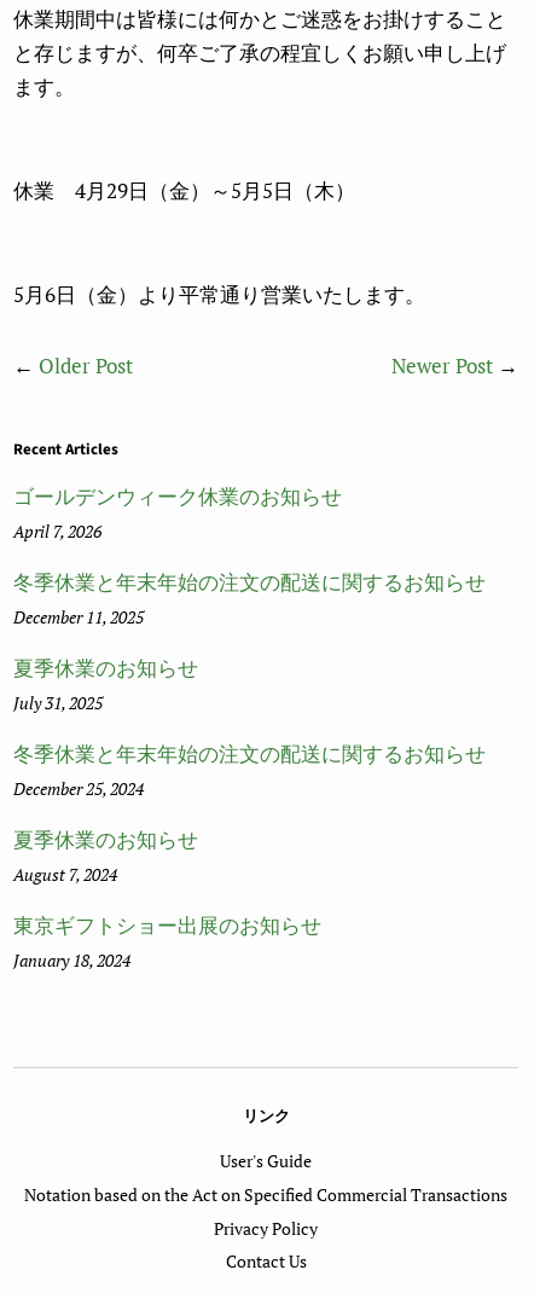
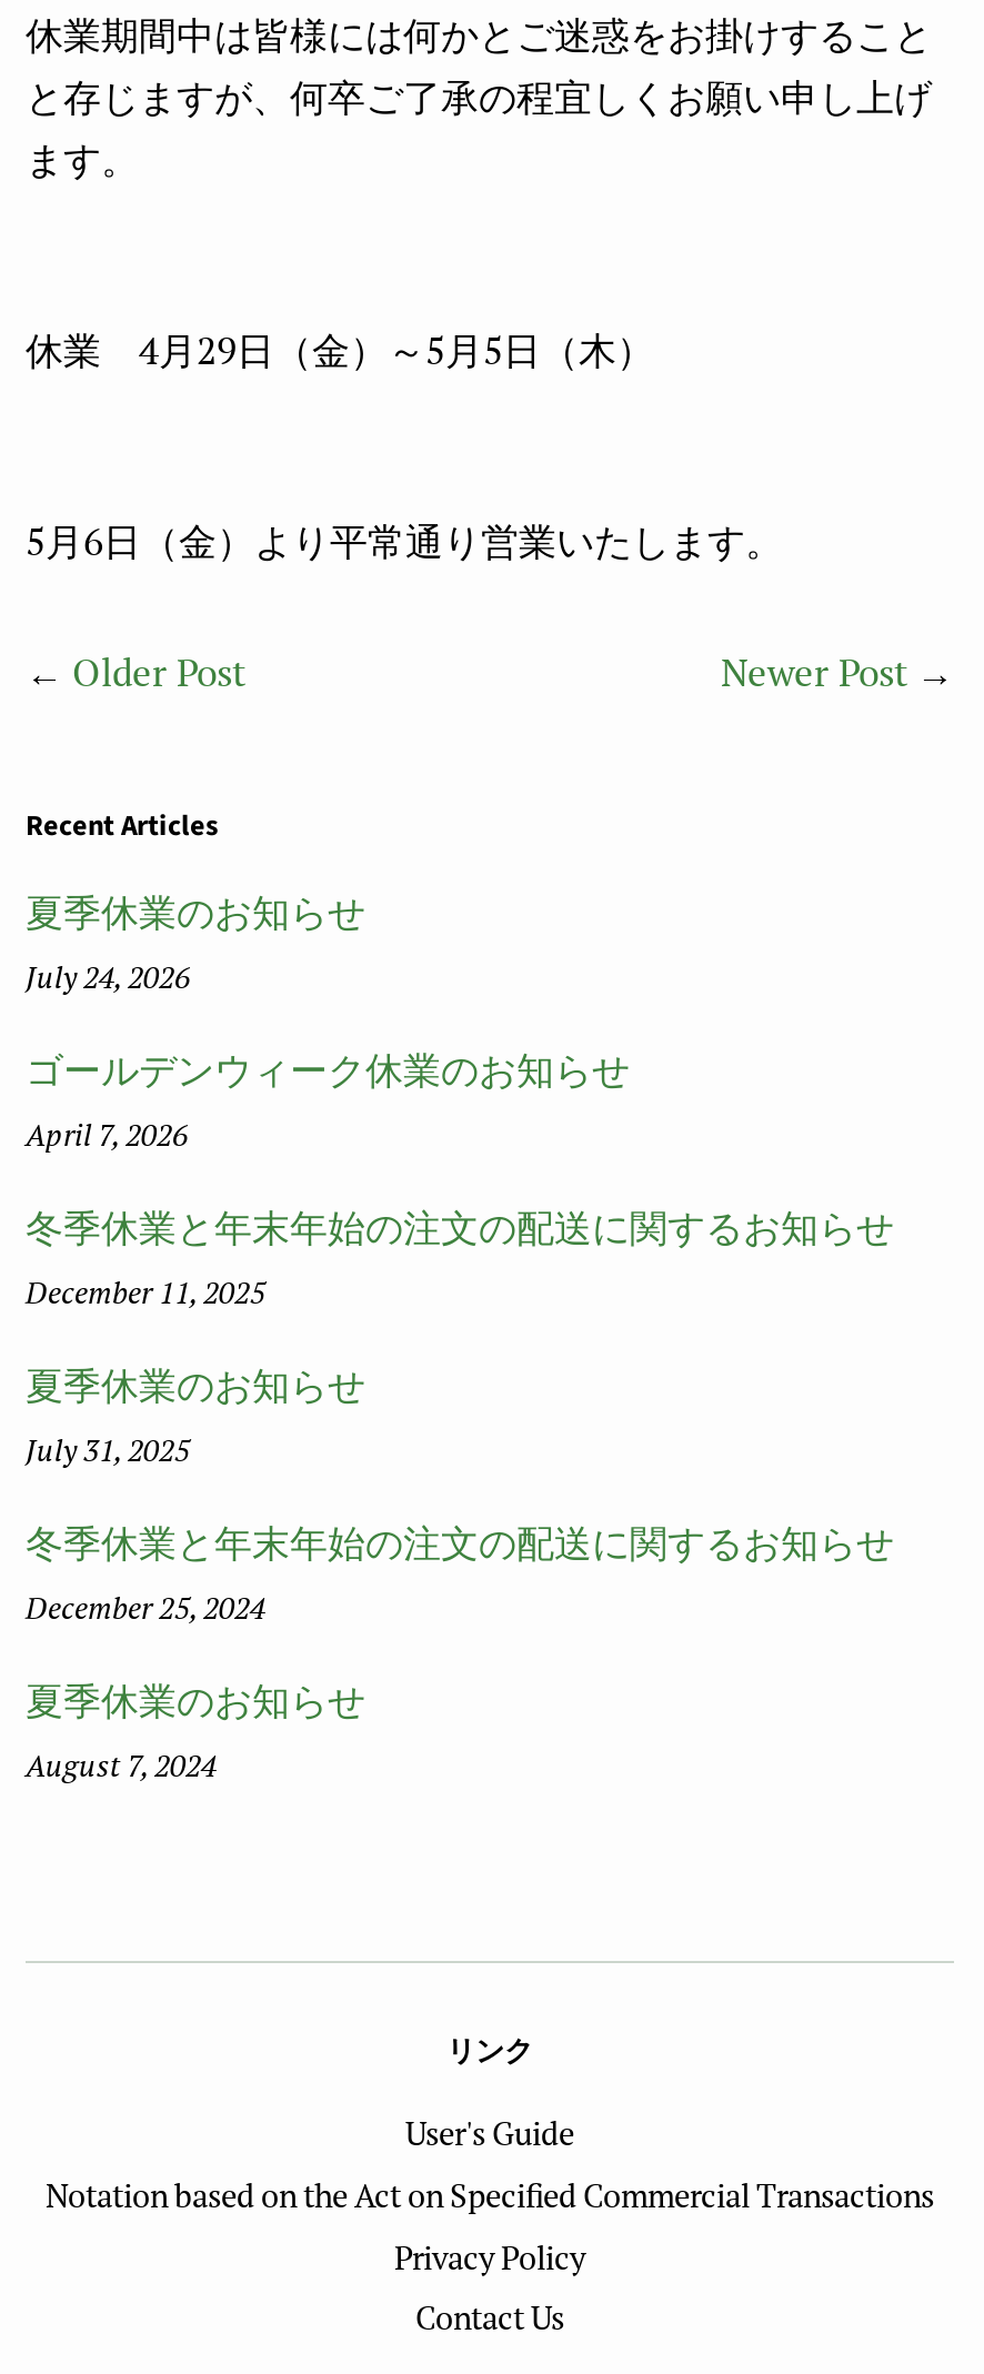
+ 夏季休業のお知らせ
+ July 24, 2026

moved down: ゴールデンウィーク休業のお知らせ | April 7, 2026 | 冬季休業と年末年始の注文の配送に関するお知らせ | ... | 夏季休業のお知らせ | August 7, 2024

- 東京ギフトショー出展のお知らせ
- January 18, 2024
